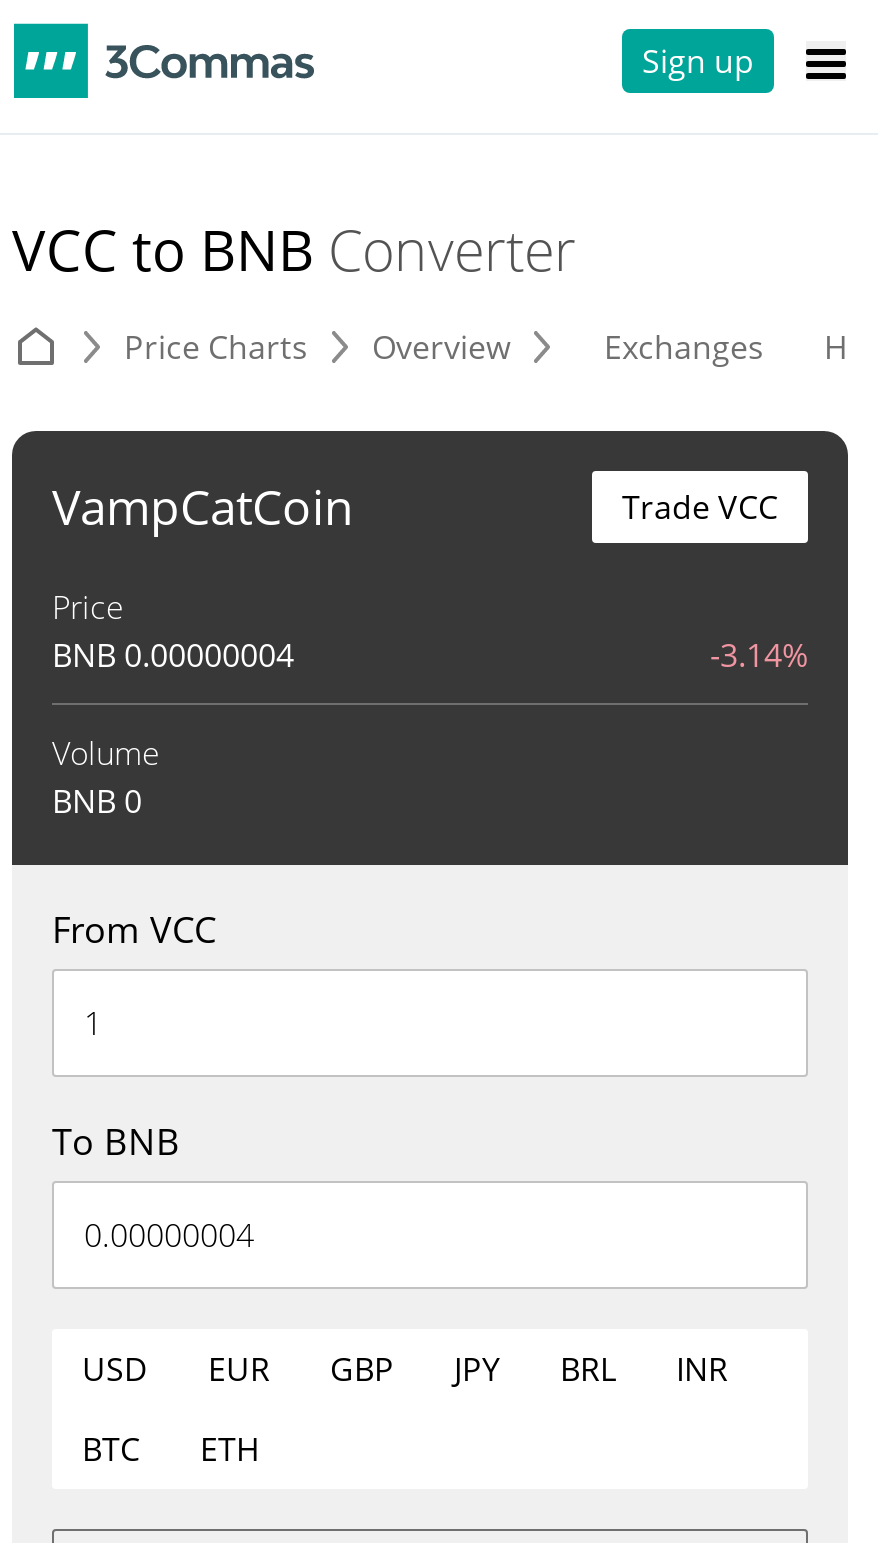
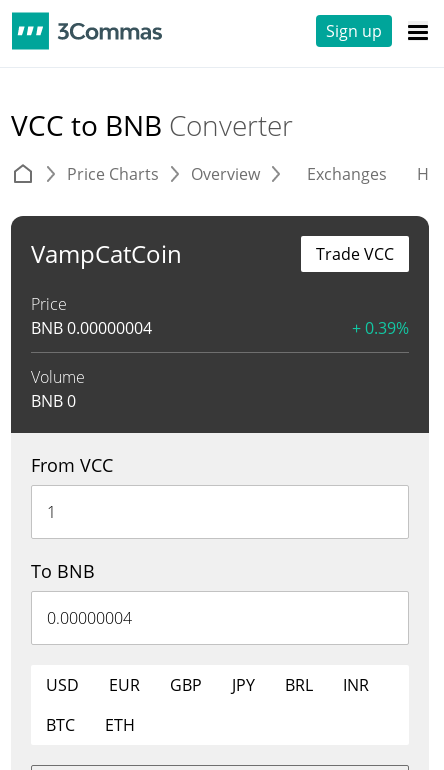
- -3.14%
+ + 0.39%
